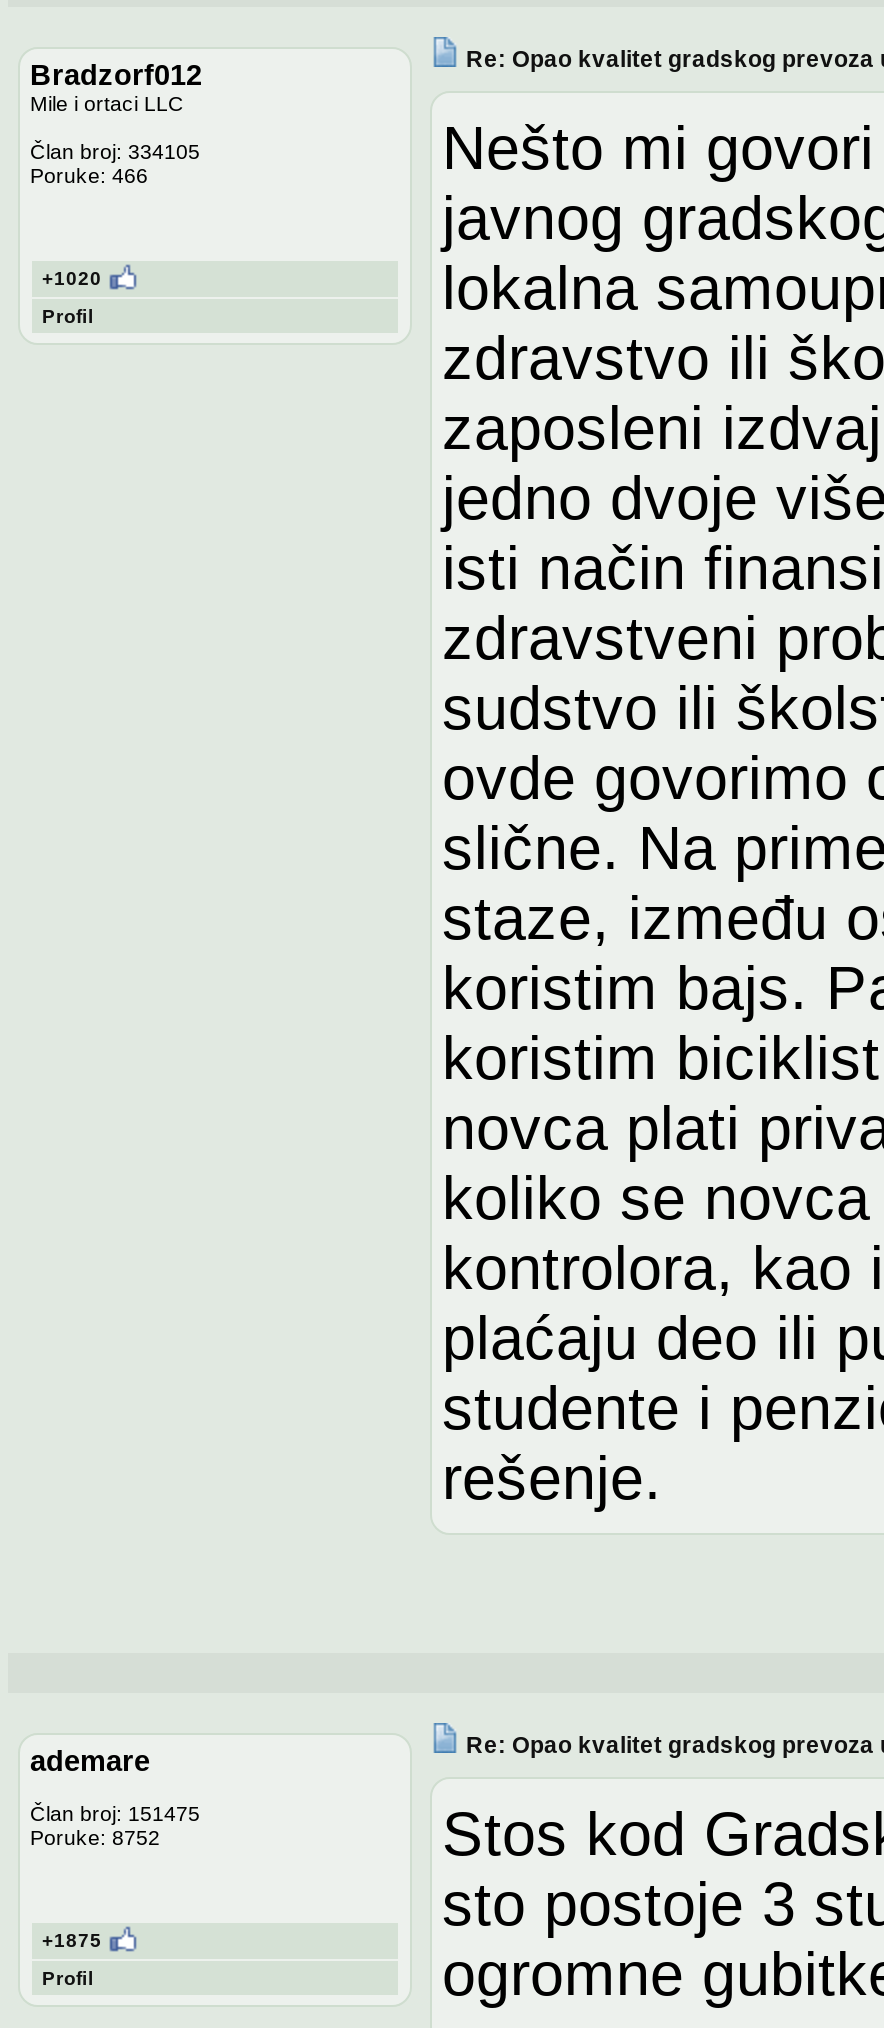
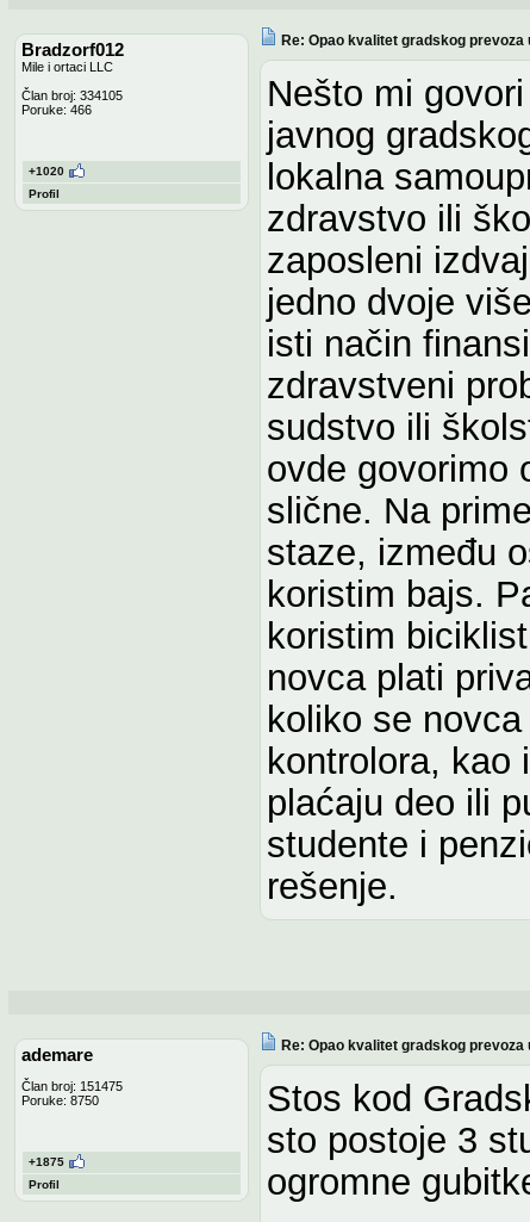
- Poruke: 8752
+ Poruke: 8750
